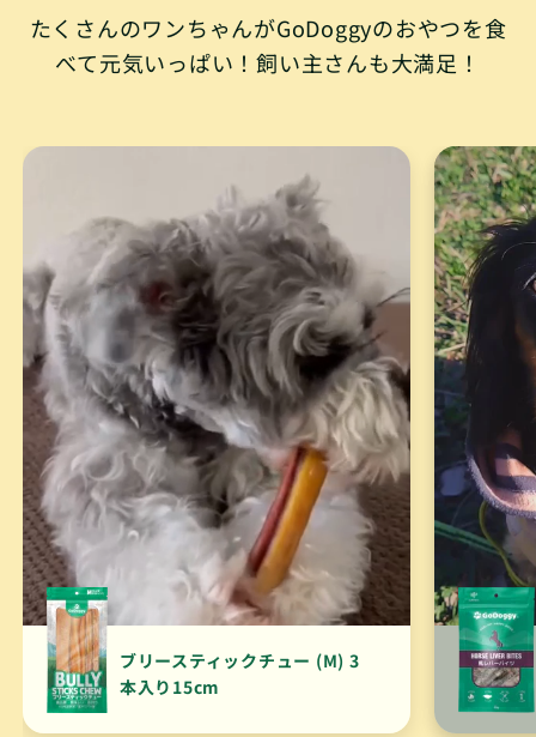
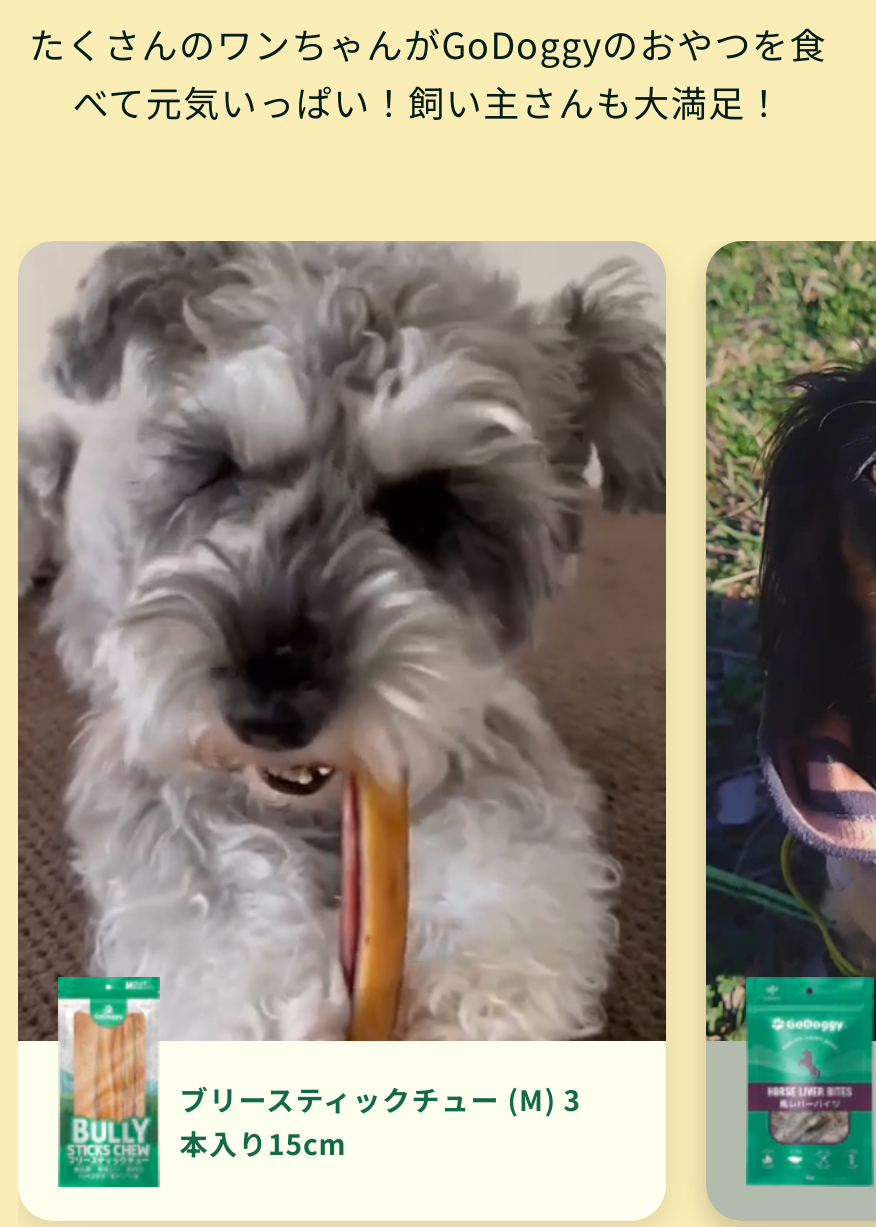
- [image]
+ [image]
